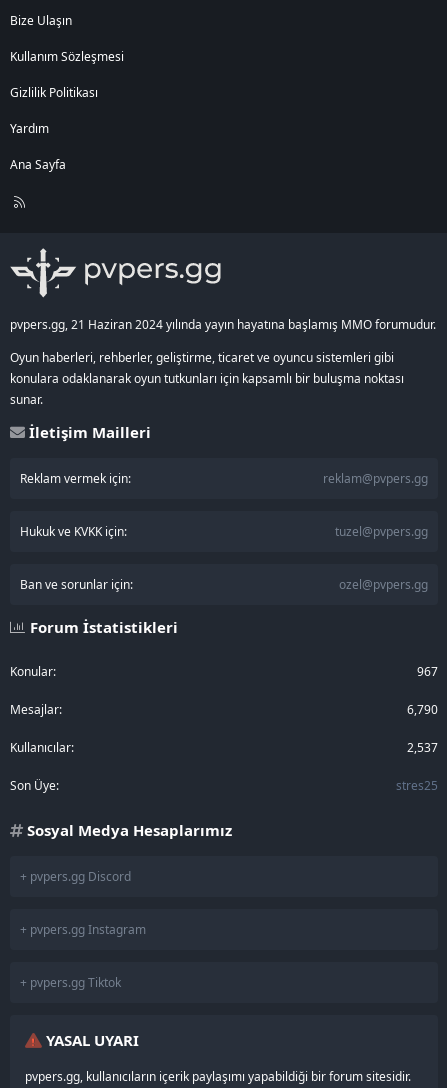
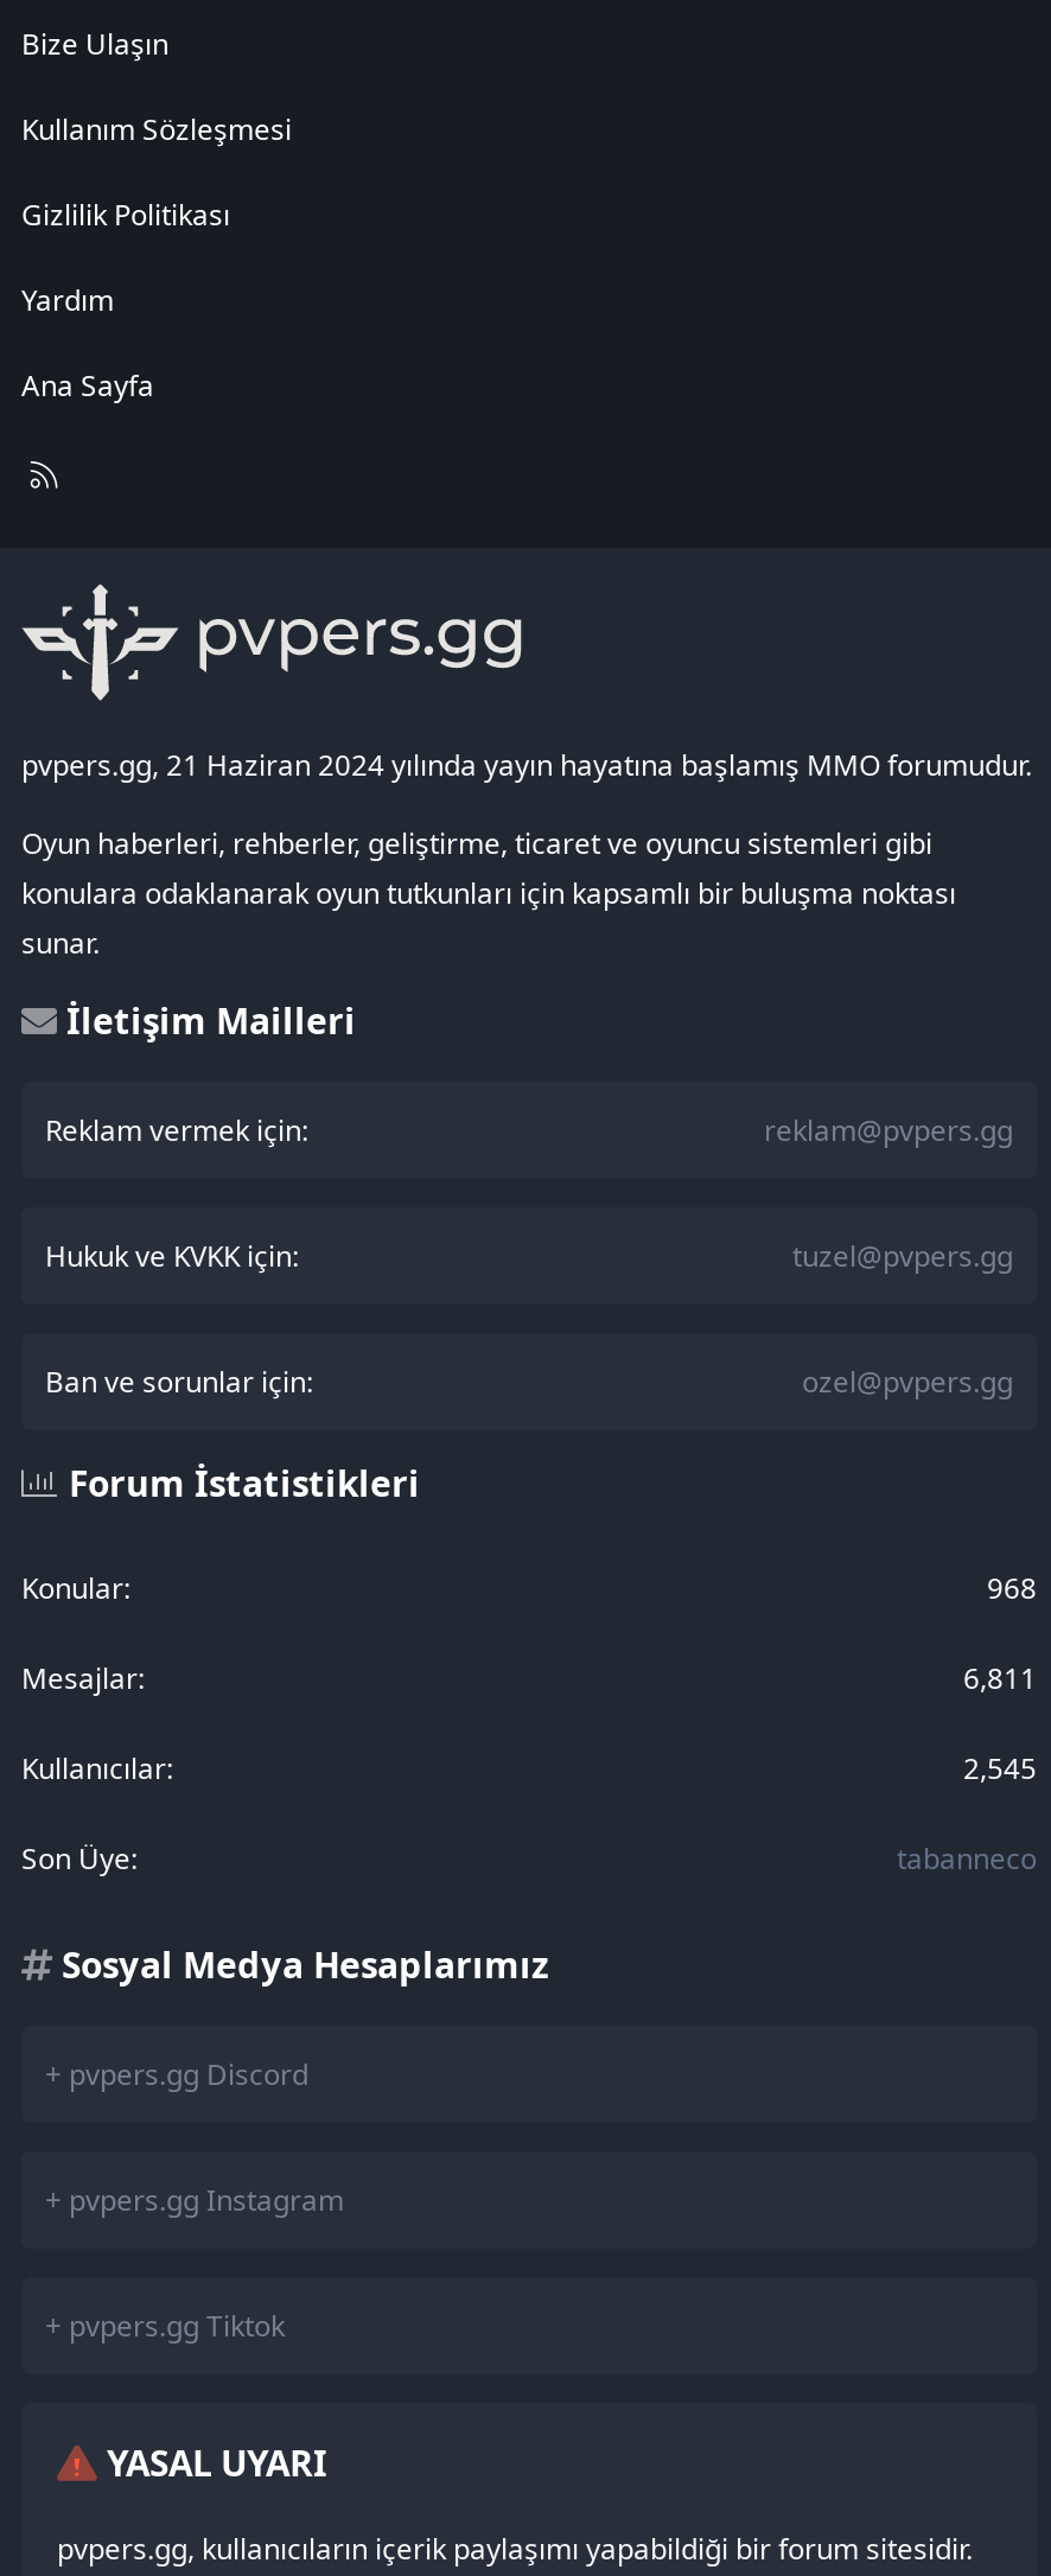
- 967
+ 968

- 6,790
+ 6,811

- 2,537
+ 2,545

- stres25
+ tabanneco
